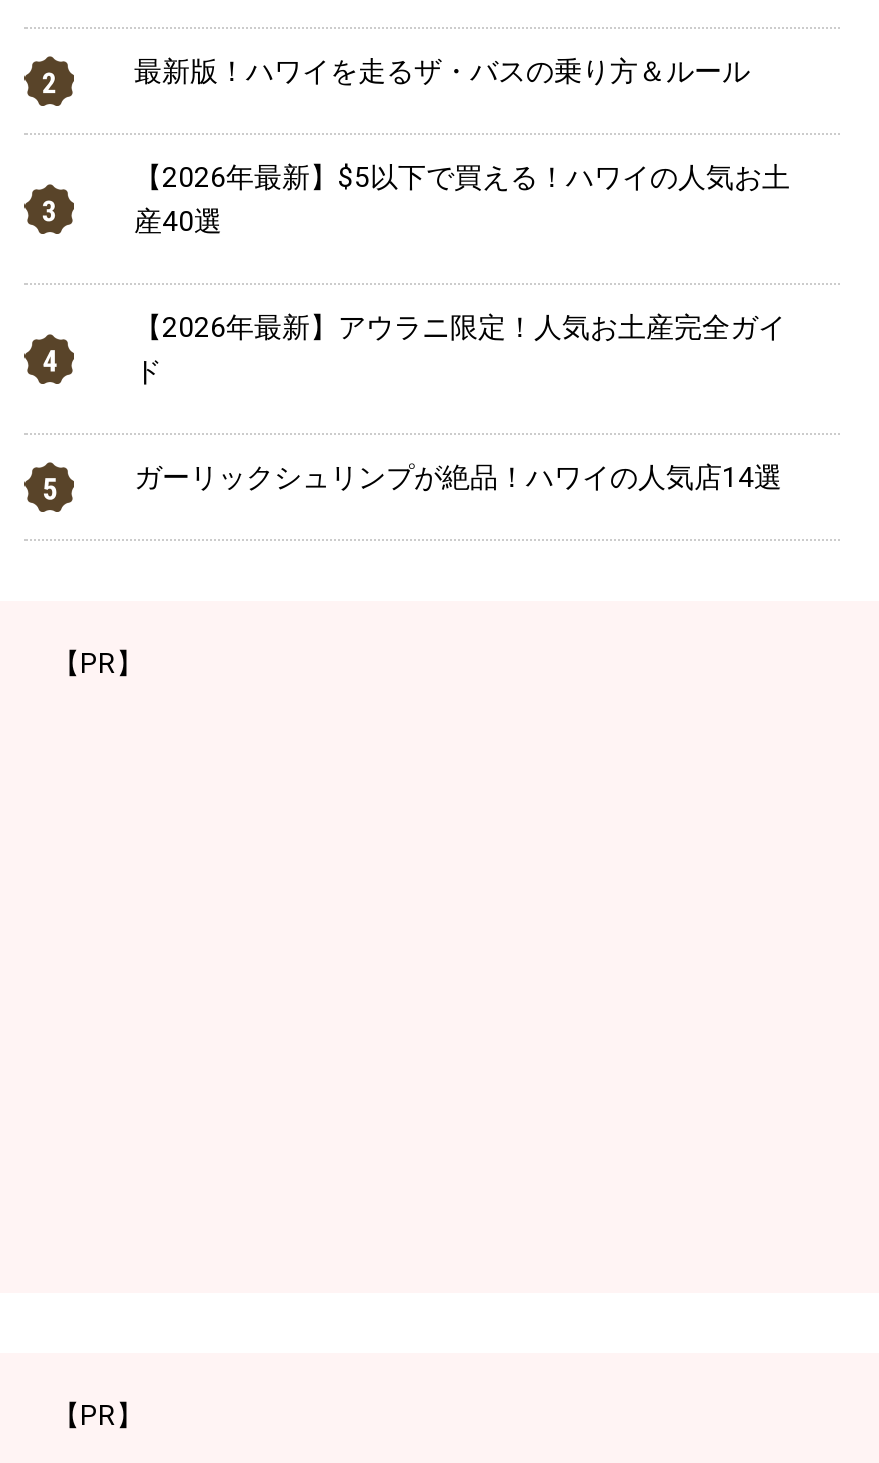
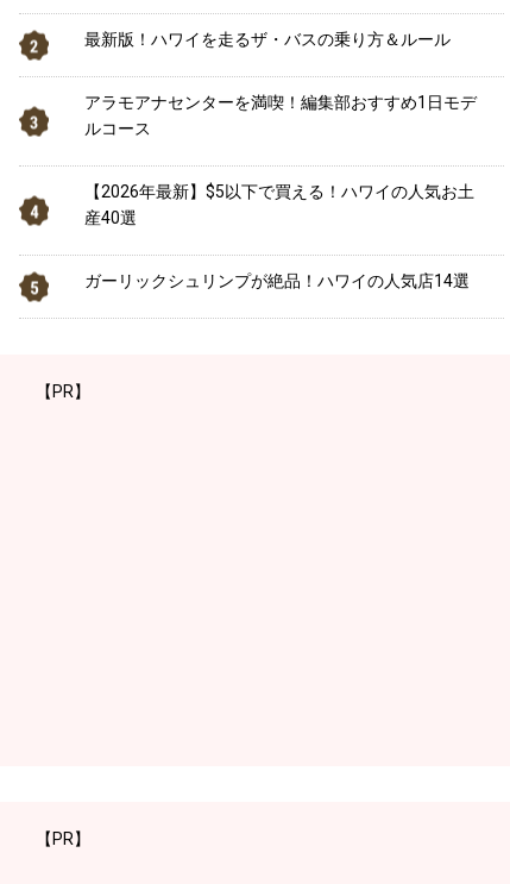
+ アラモアナセンターを満喫！編集部おすすめ1日モデ
+ ルコース

moved down: 【2026年最新】$5以下で買える！ハワイの人気お土 | 産40選

- 【2026年最新】アウラニ限定！人気お土産完全ガイ
- ド
